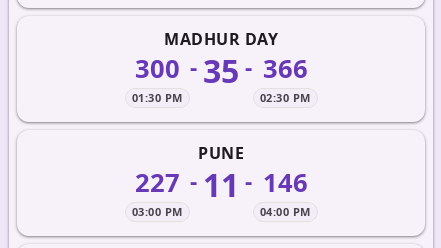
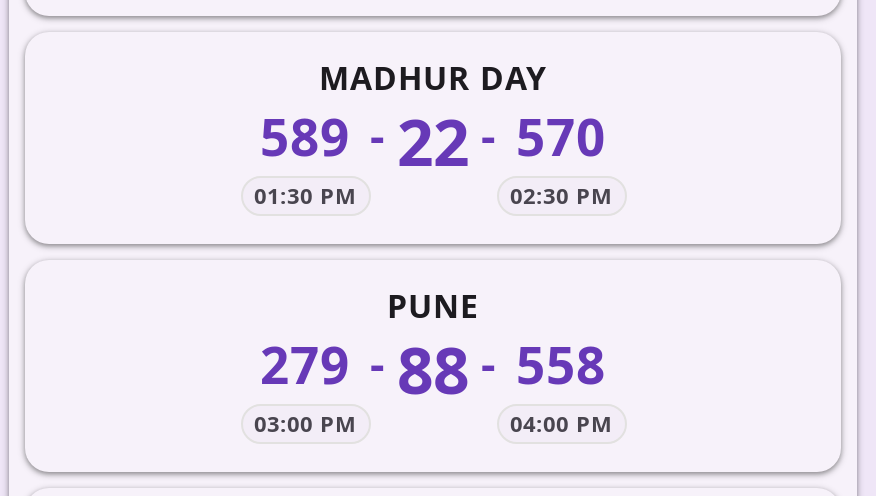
- 300
+ 589

- - 35 - 366
+ - 22 - 570

- 227
+ 279

- - 11 - 146
+ - 88 - 558
